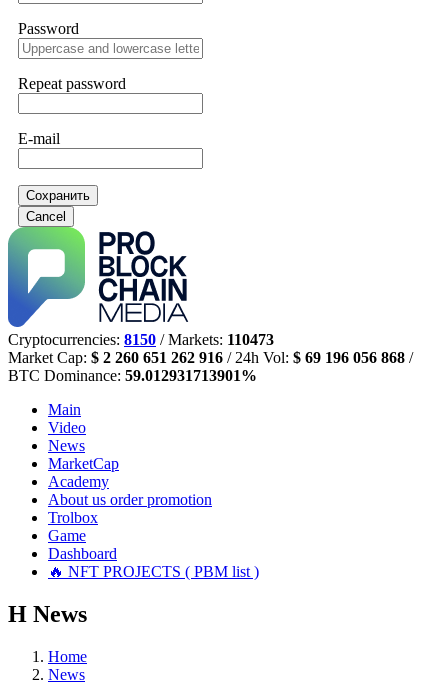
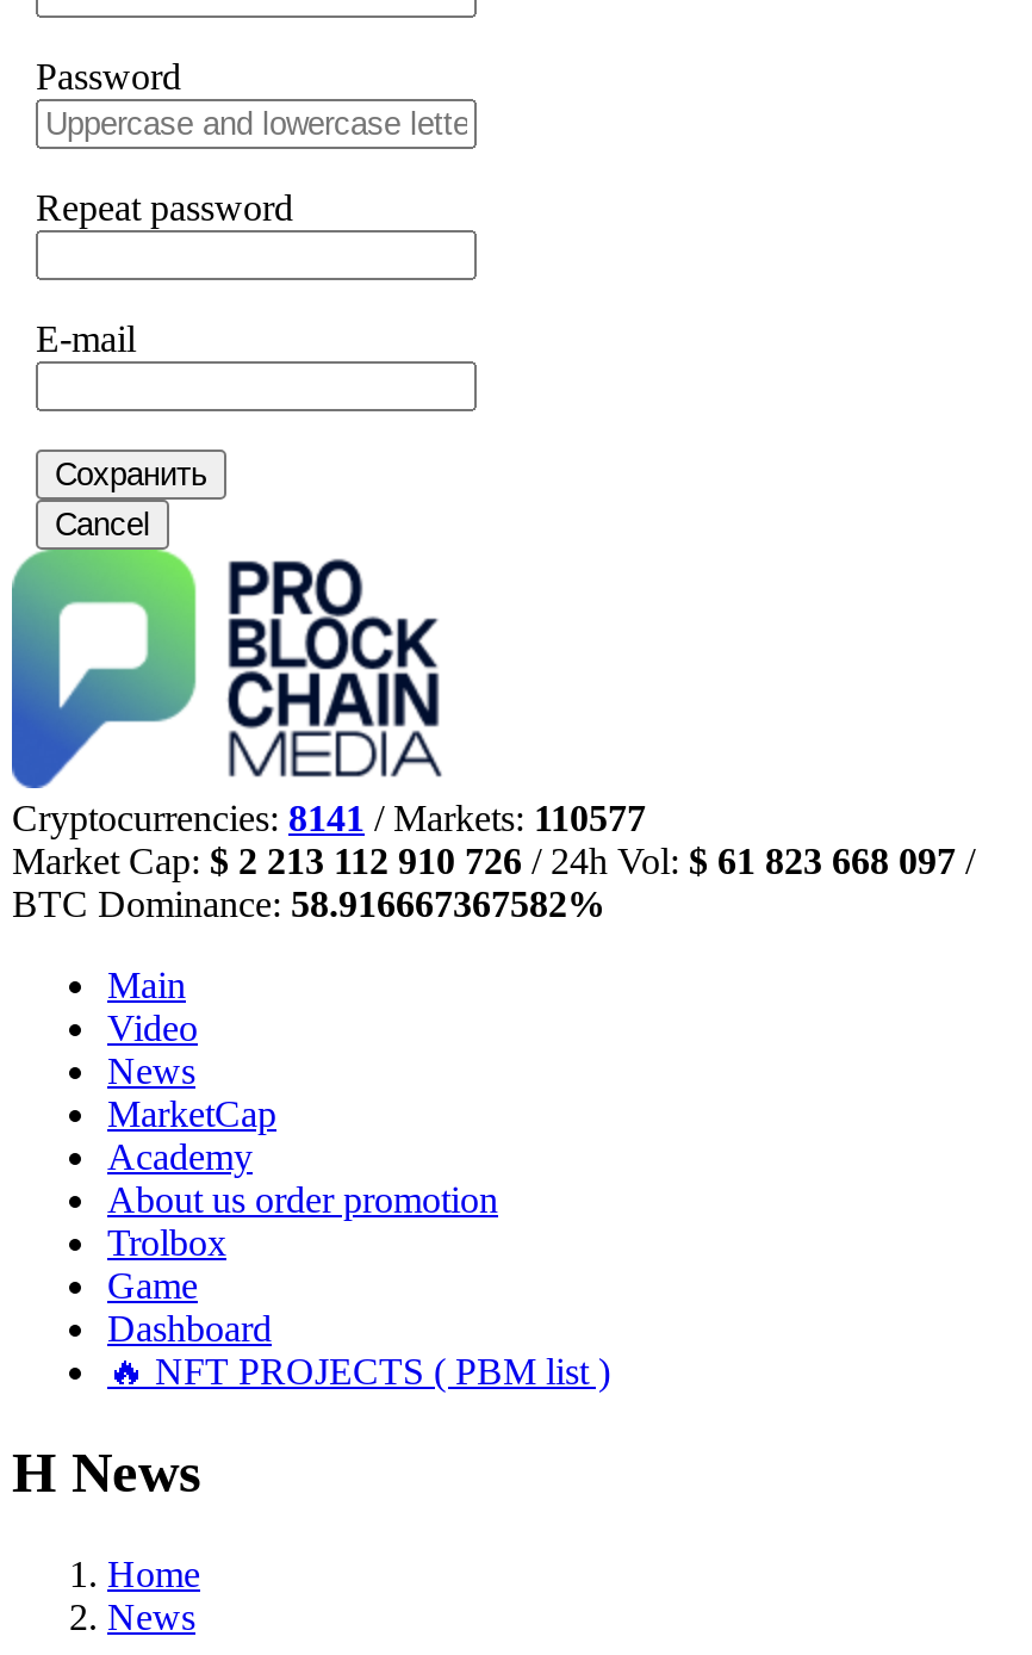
- Cryptocurrencies: 8150 / Markets: 110473
+ Cryptocurrencies: 8141 / Markets: 110577

- Market Cap: $ 2 260 651 262 916 / 24h Vol: $ 69 196 056 868 /
+ Market Cap: $ 2 213 112 910 726 / 24h Vol: $ 61 823 668 097 /

- BTC Dominance: 59.012931713901%
+ BTC Dominance: 58.916667367582%
